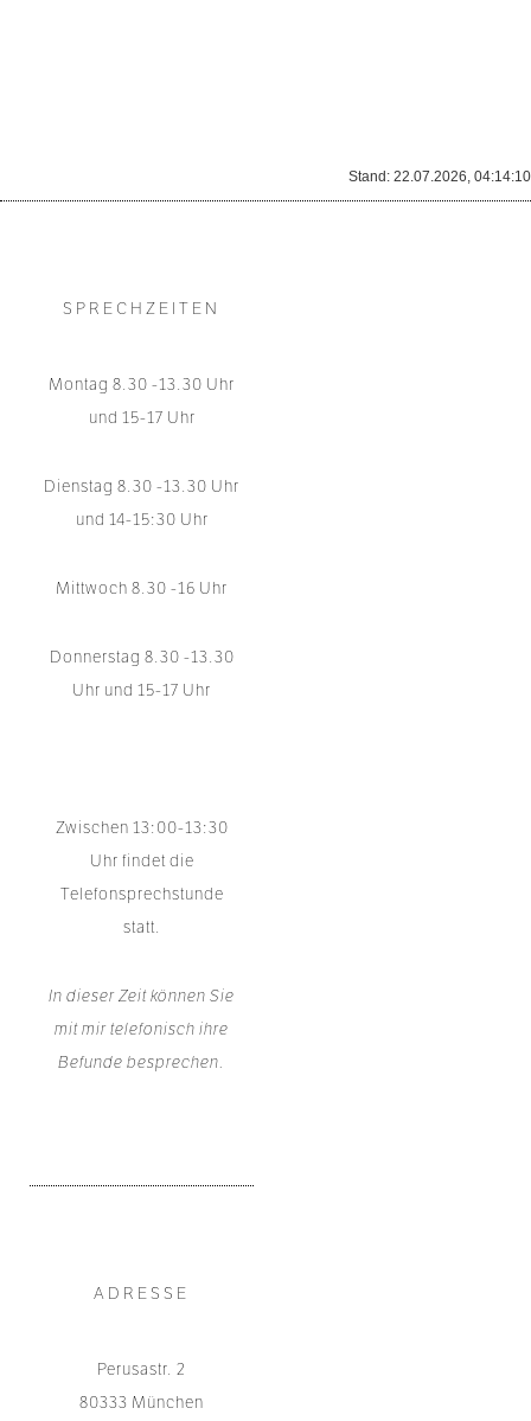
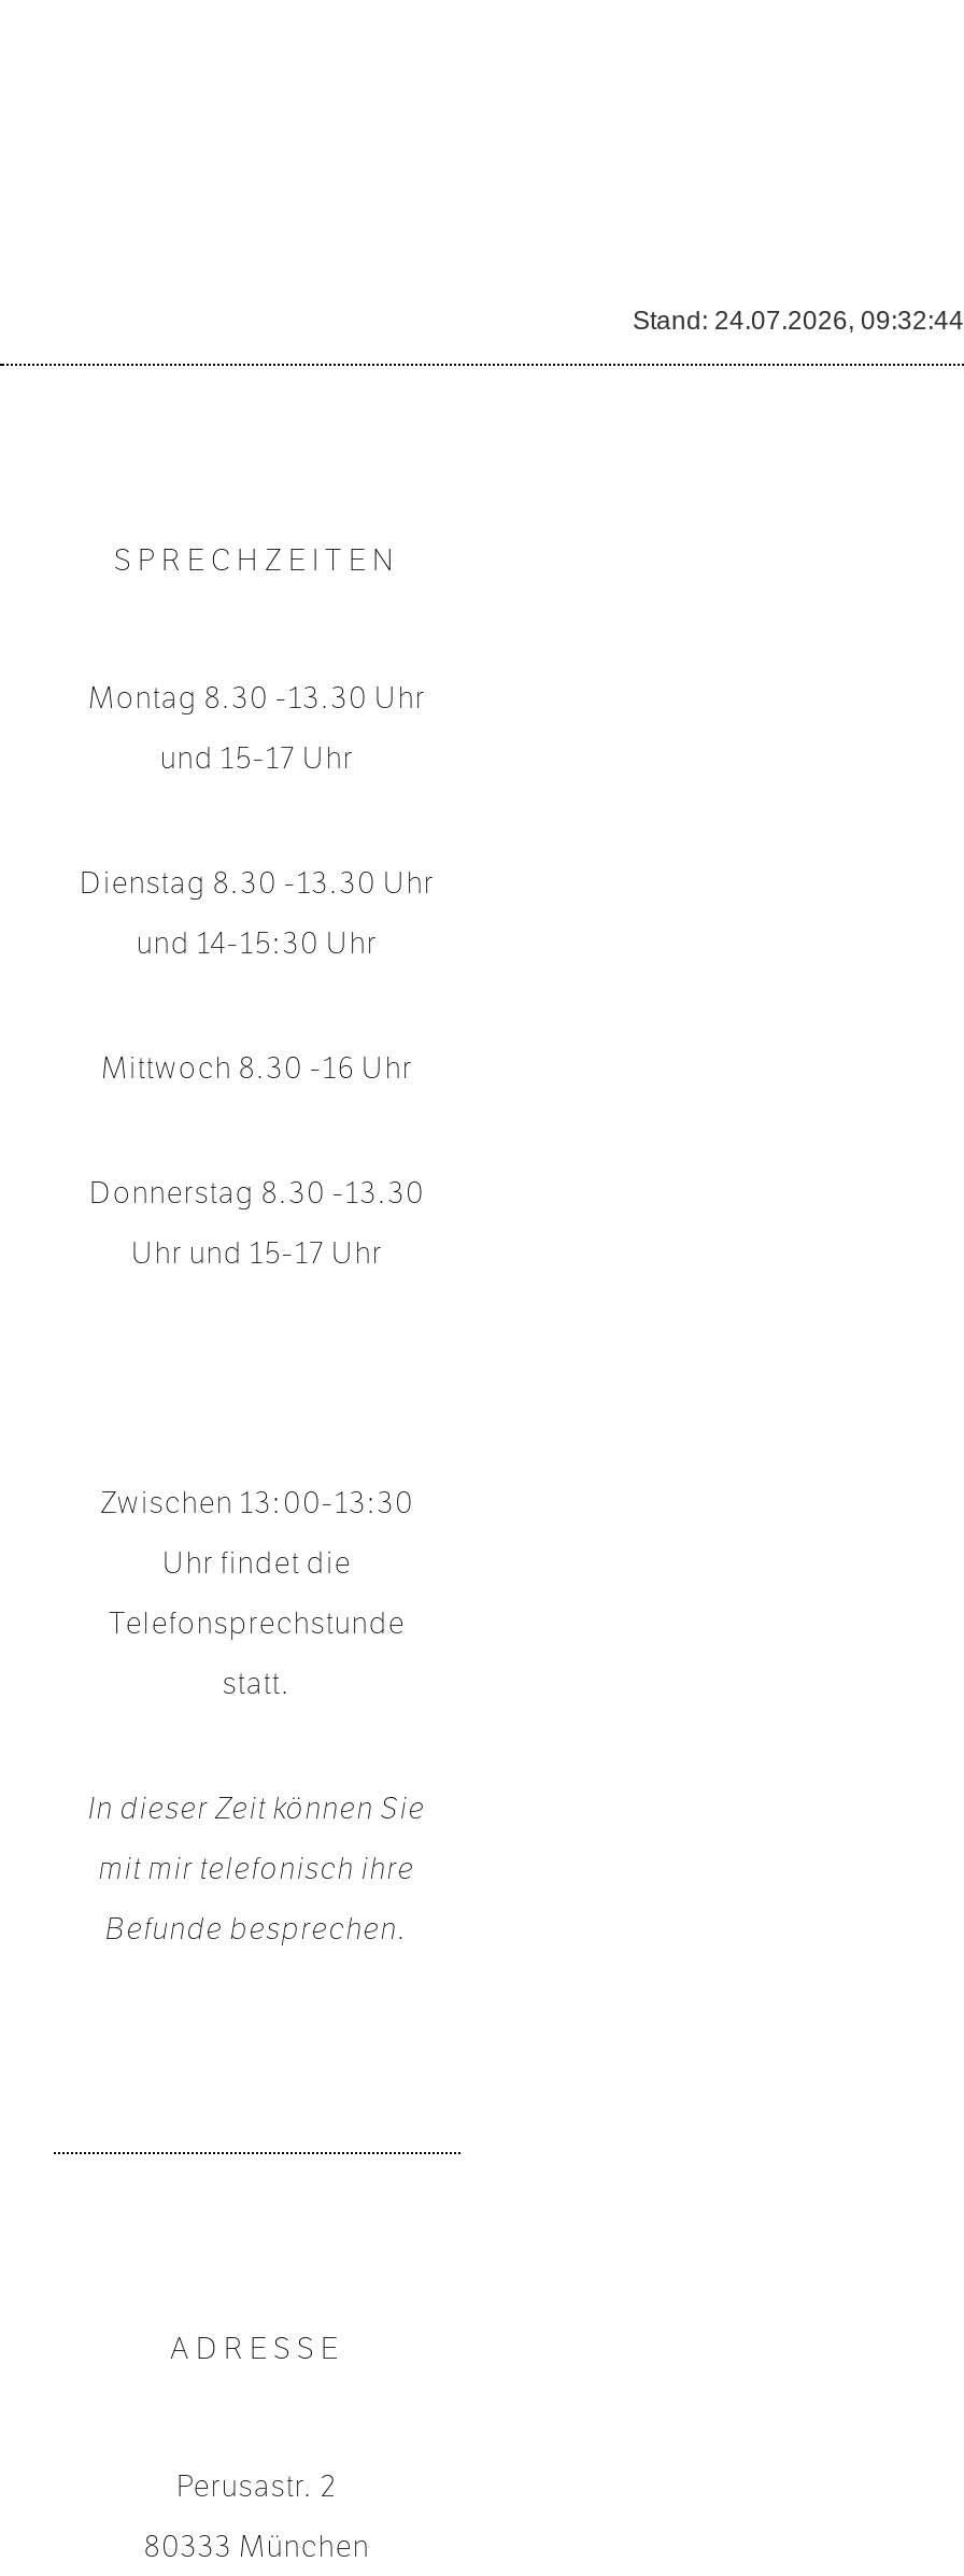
- Stand: 22.07.2026, 04:14:10
+ Stand: 24.07.2026, 09:32:44
